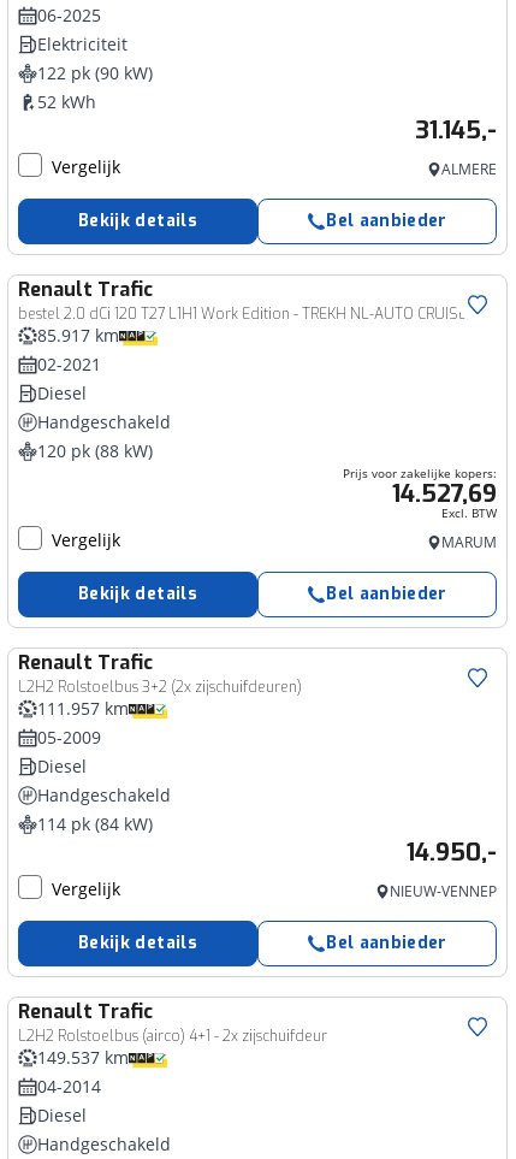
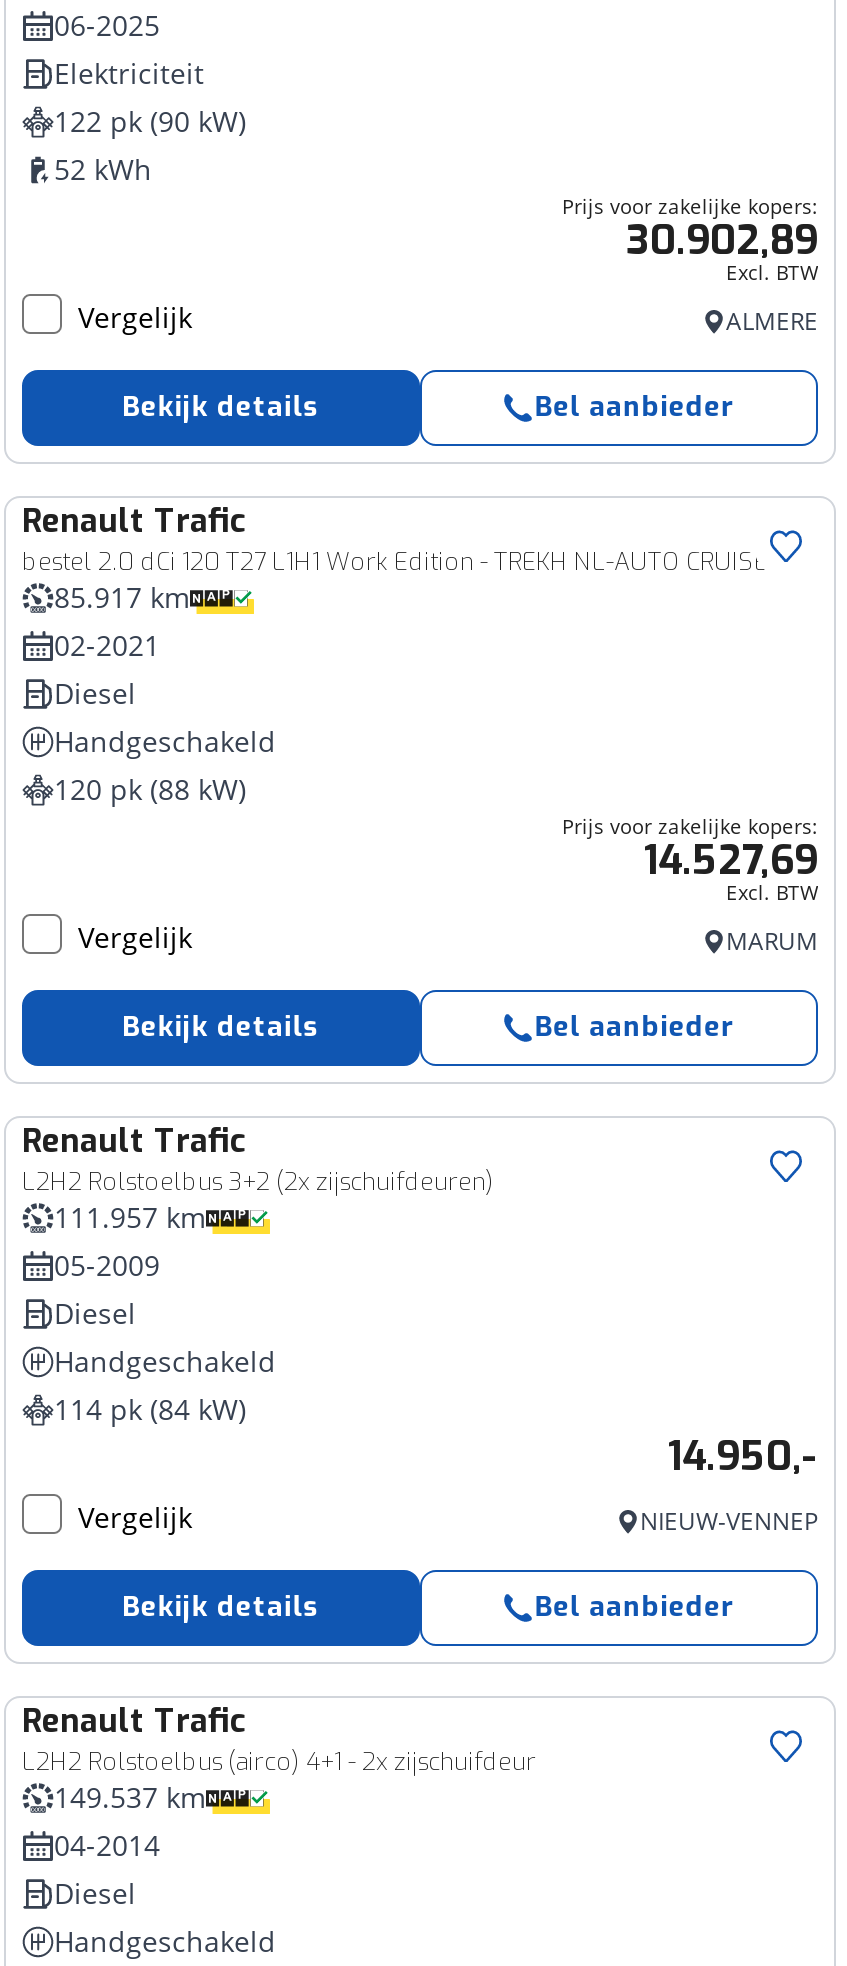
- 31.145,-
+ Prijs voor zakelijke kopers:
+ 30.902,89
+ Excl. BTW
